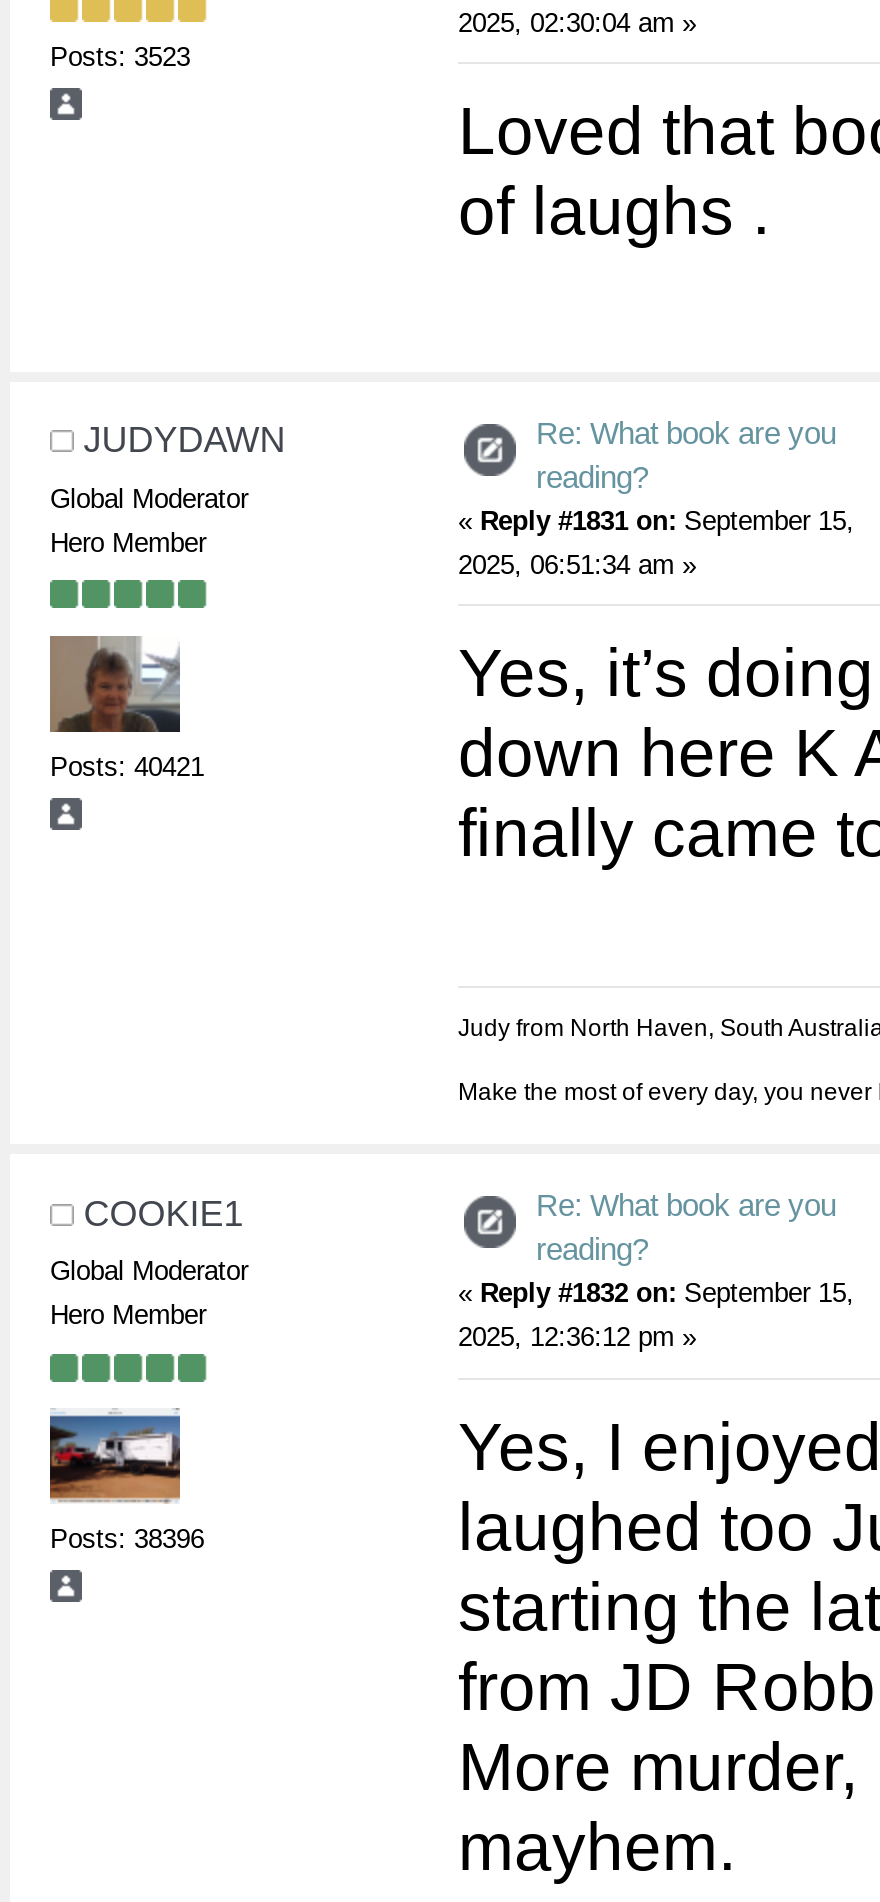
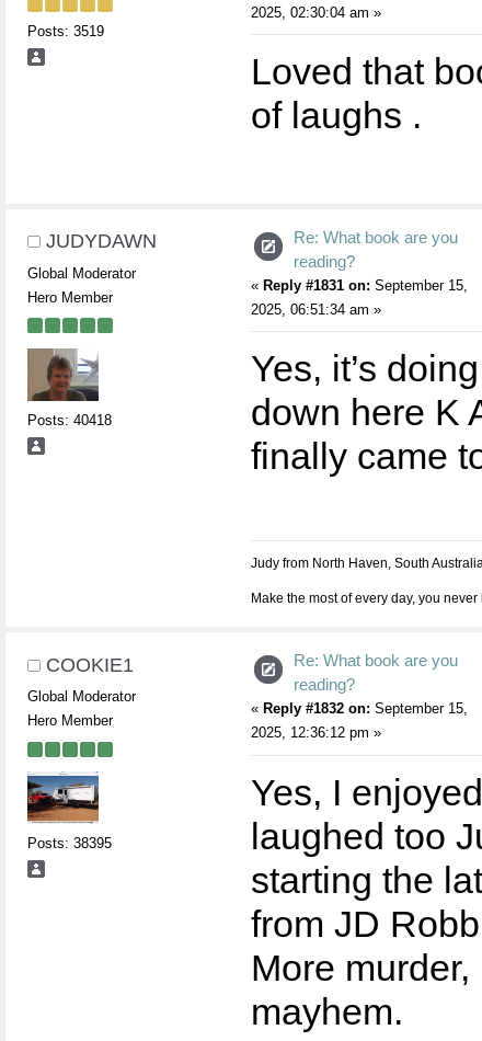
- Posts: 3523
+ Posts: 3519

- Posts: 40421
+ Posts: 40418

- Posts: 38396
+ Posts: 38395
